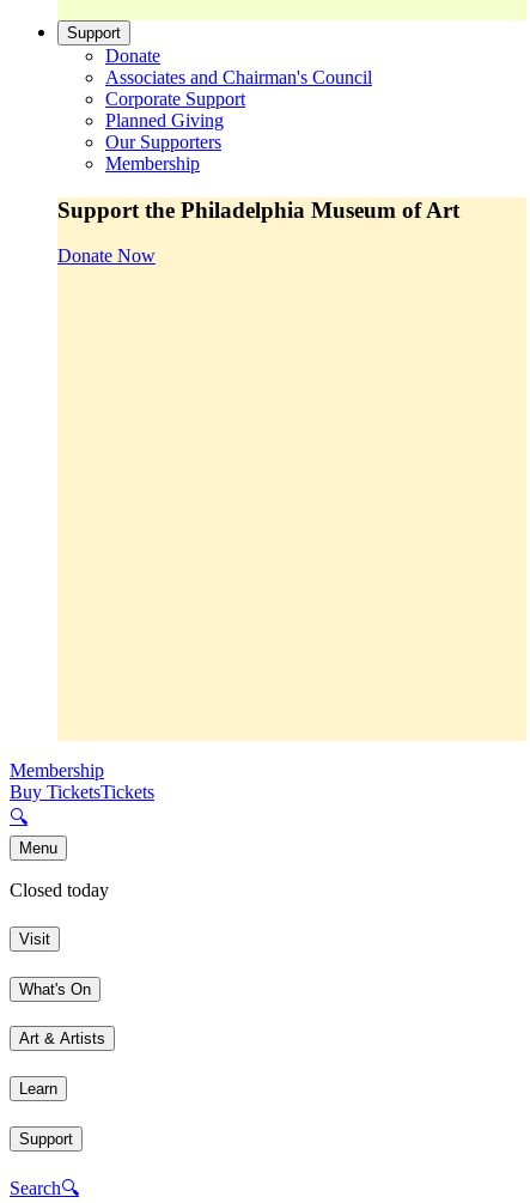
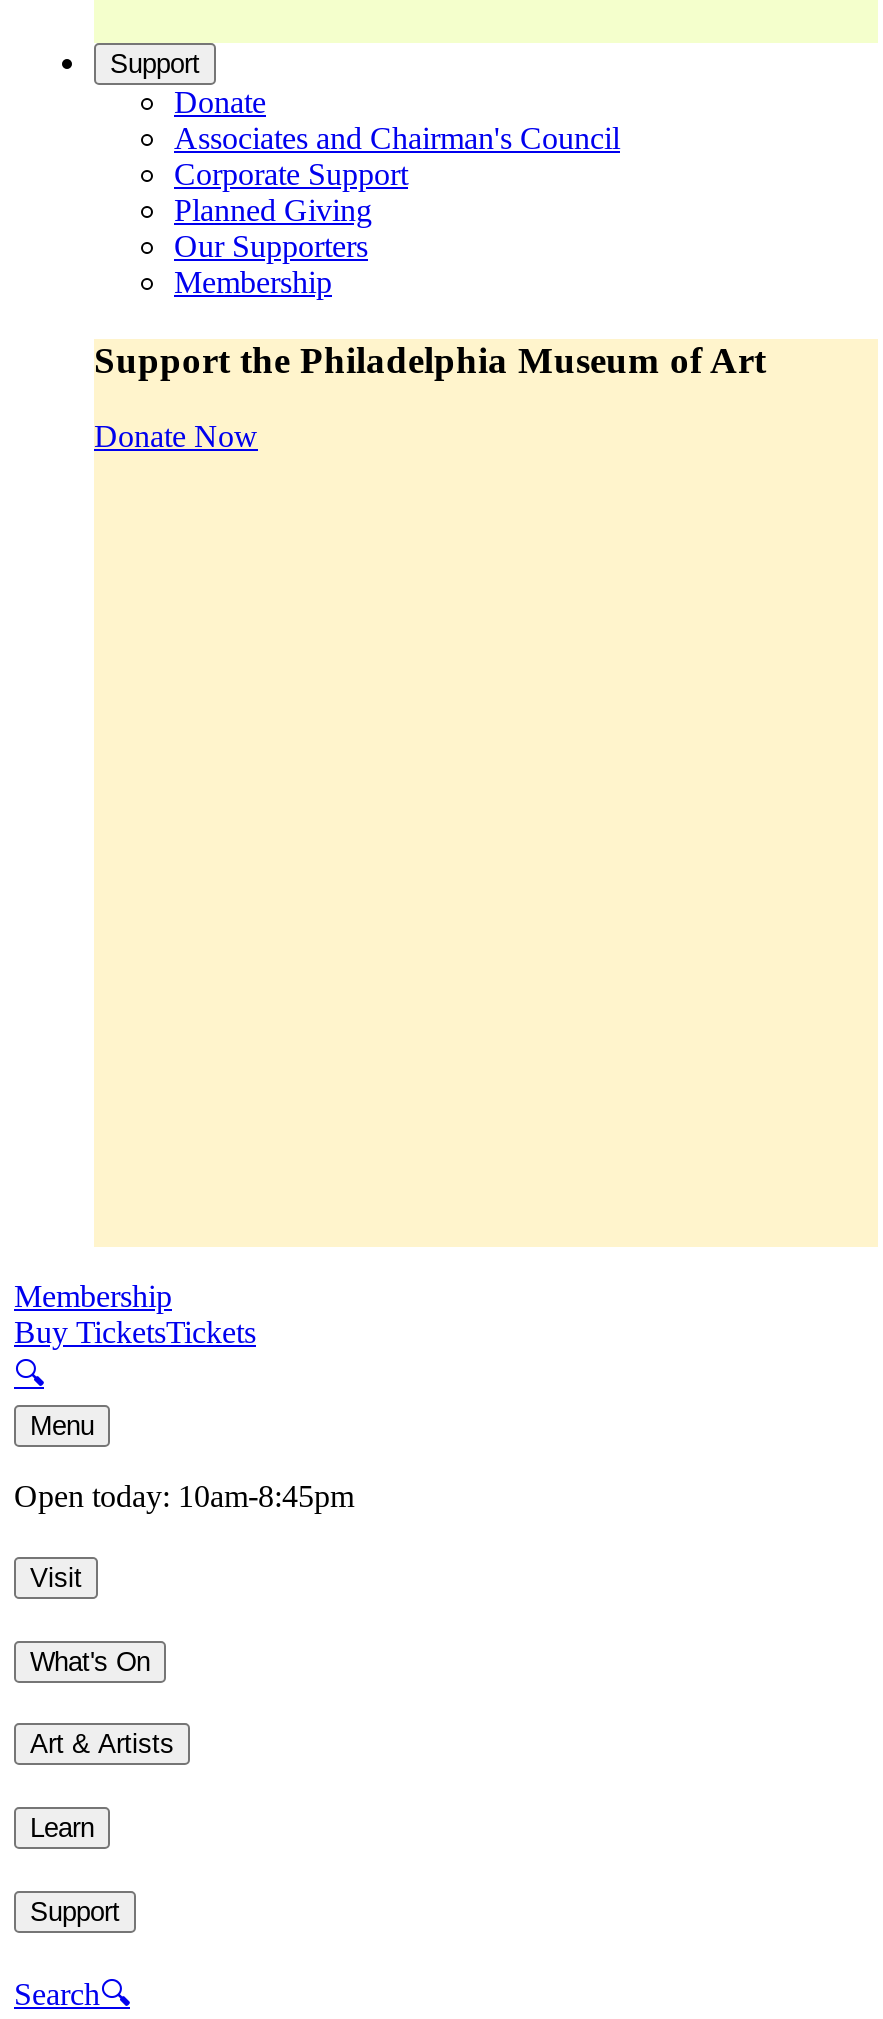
- Closed today
+ Open today: 10am-8:45pm
